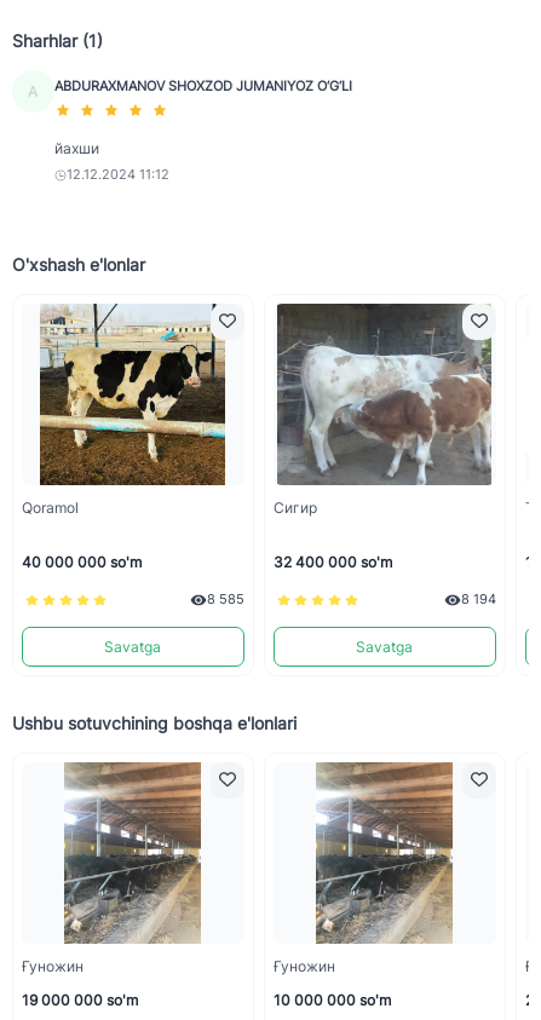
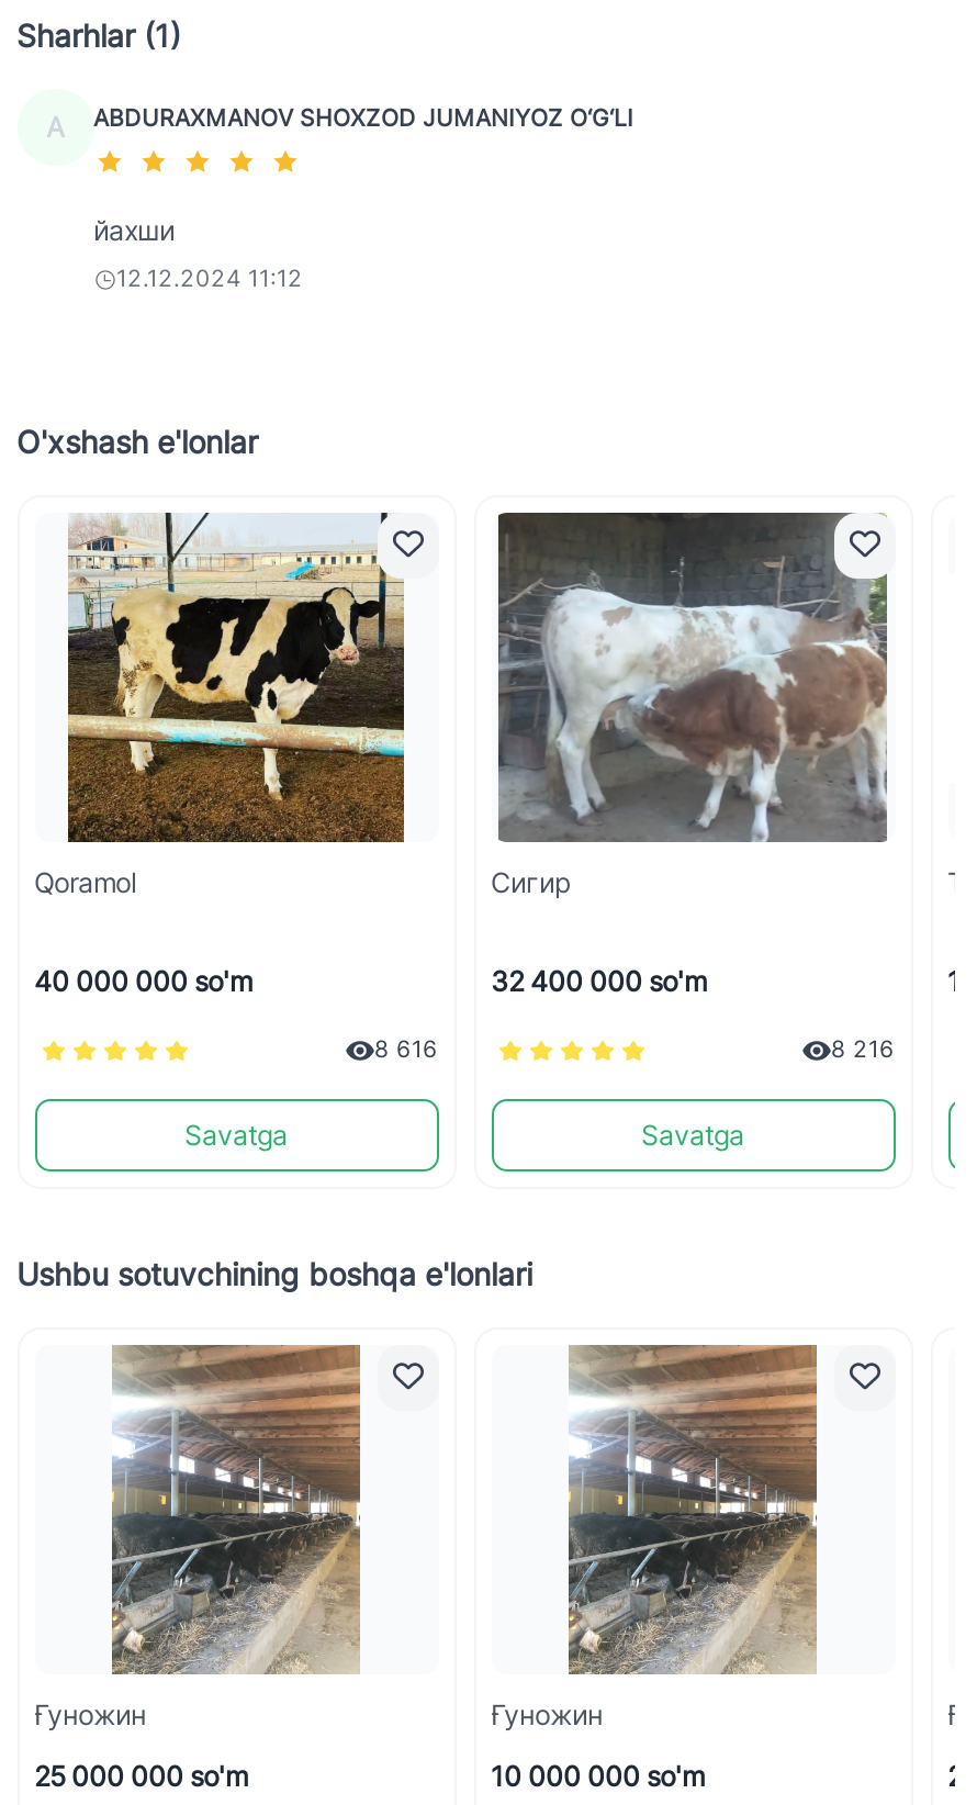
- 8 585
+ 8 616

- 8 194
+ 8 216

- 19 000 000 so'm
+ 25 000 000 so'm
